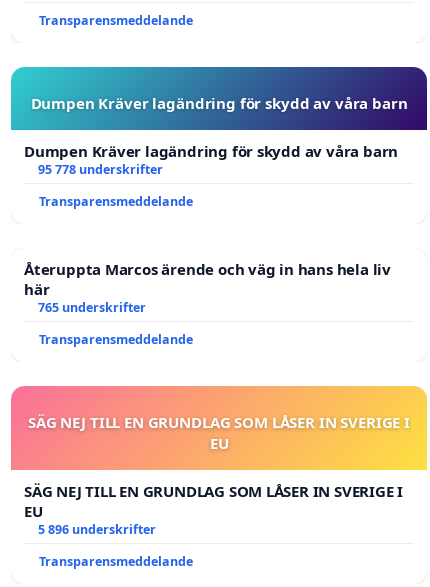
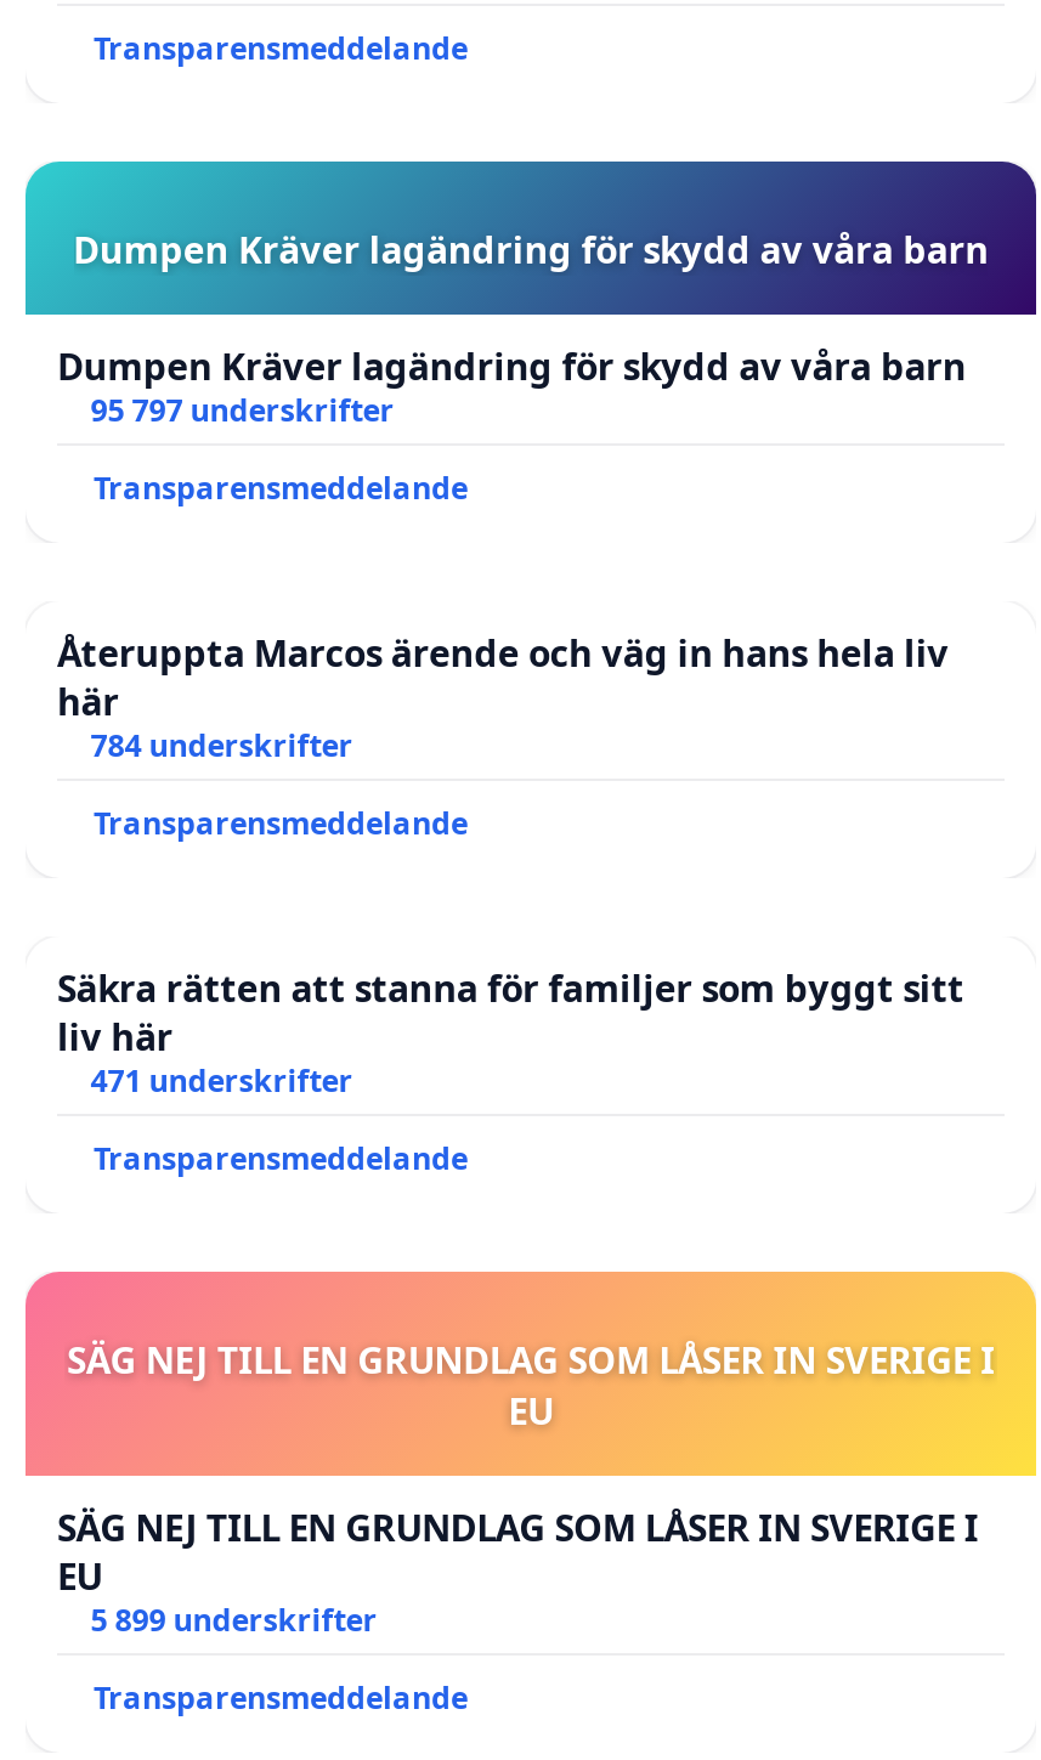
- 95 778 underskrifter
+ 95 797 underskrifter

- 765 underskrifter
+ 784 underskrifter
+ Transparensmeddelande
+ Säkra rätten att stanna för familjer som byggt sitt
+ liv här
+ 471 underskrifter

- 5 896 underskrifter
+ 5 899 underskrifter
